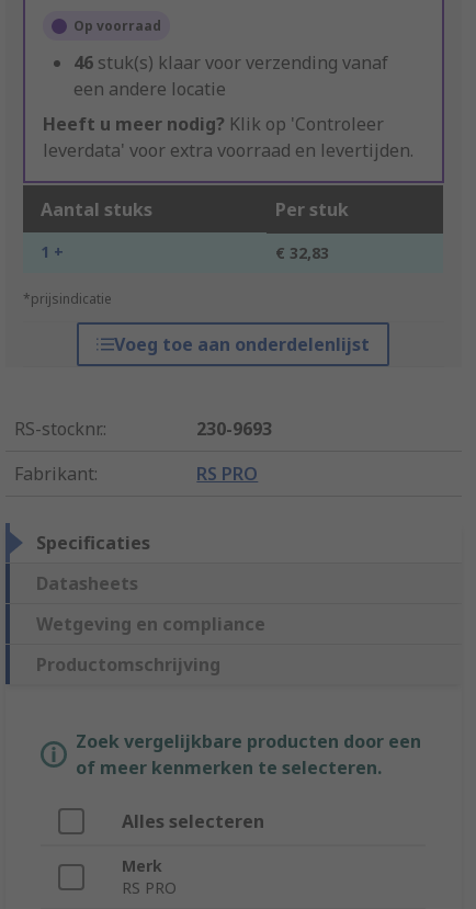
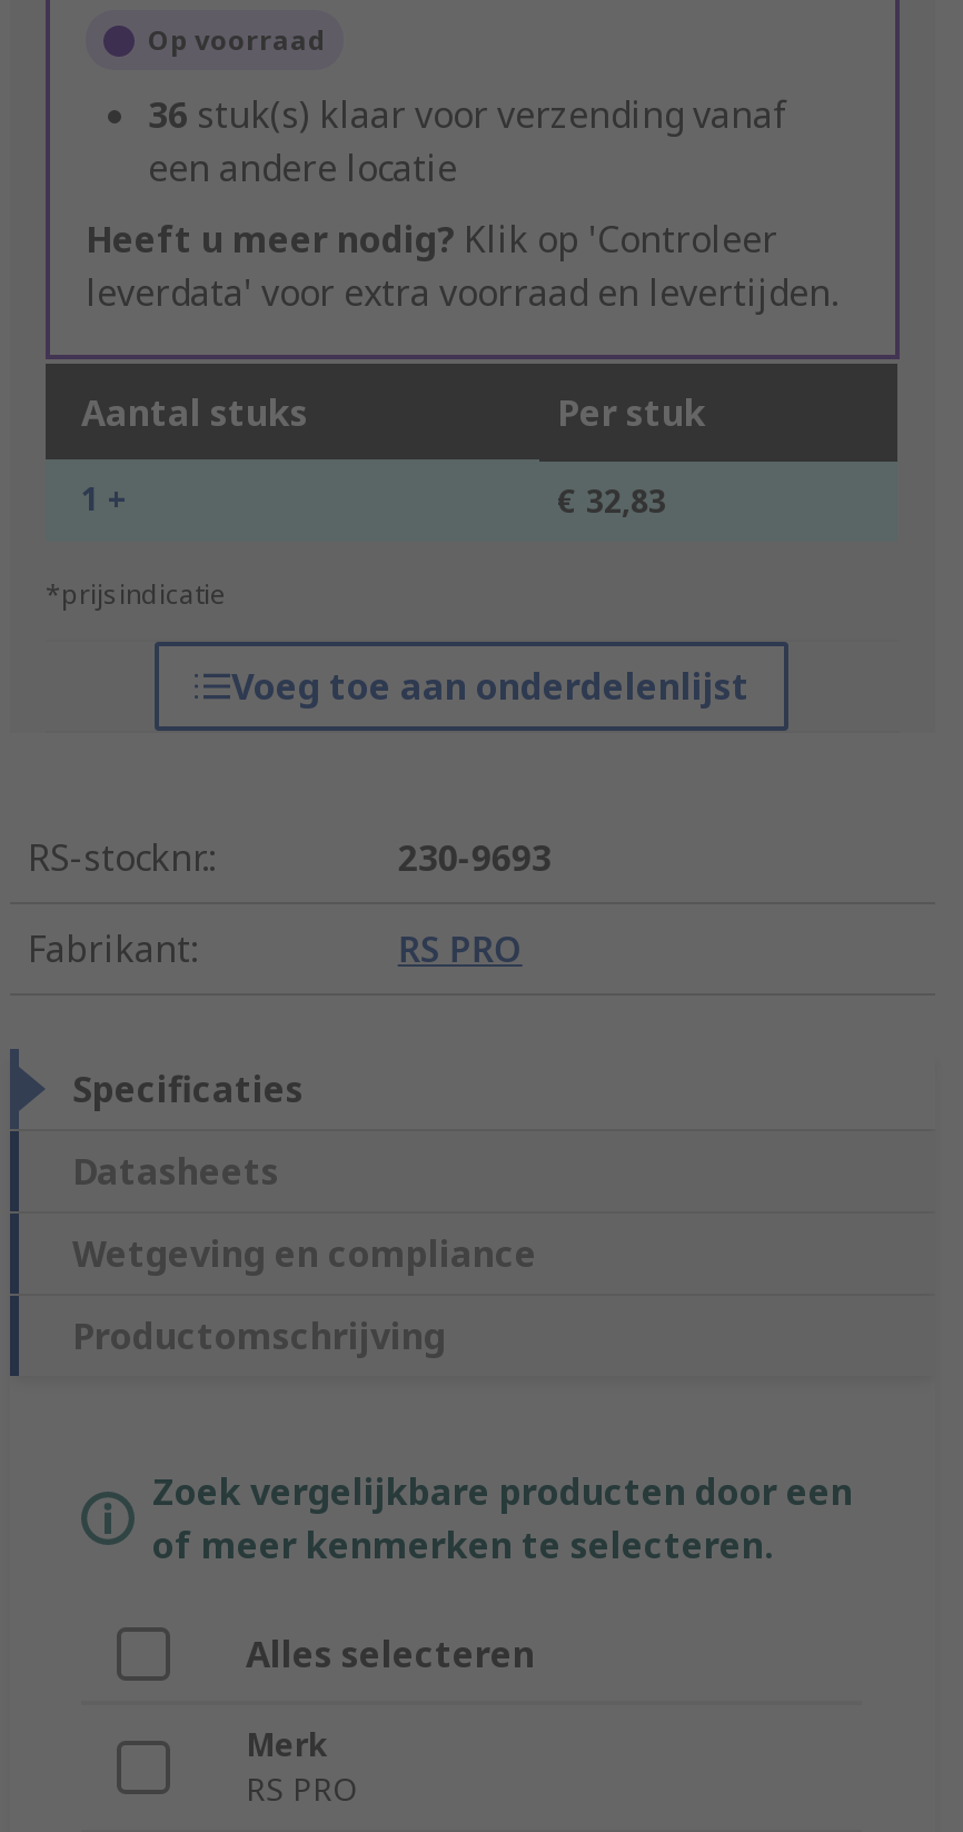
- 46 stuk(s) klaar voor verzending vanaf
+ 36 stuk(s) klaar voor verzending vanaf
